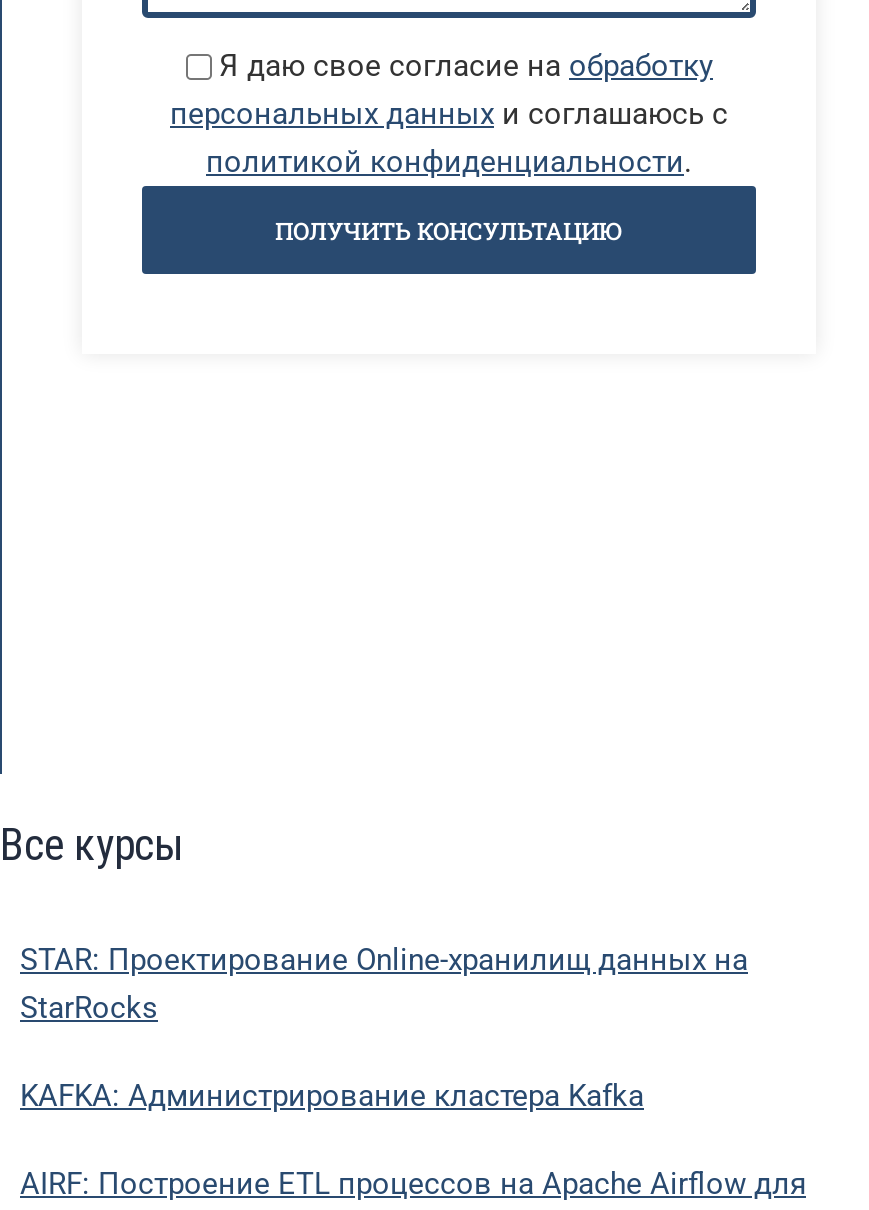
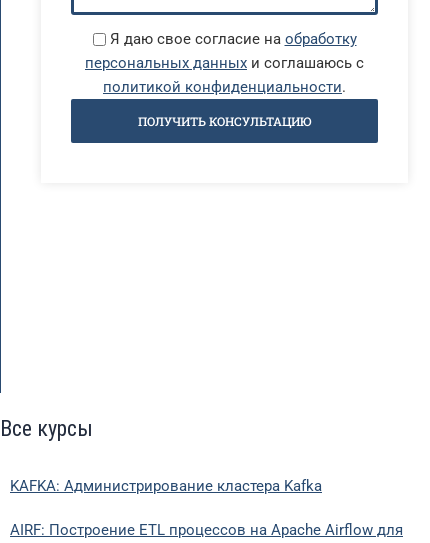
- STAR: Проектирование Online-хранилищ данных на
- StarRocks
